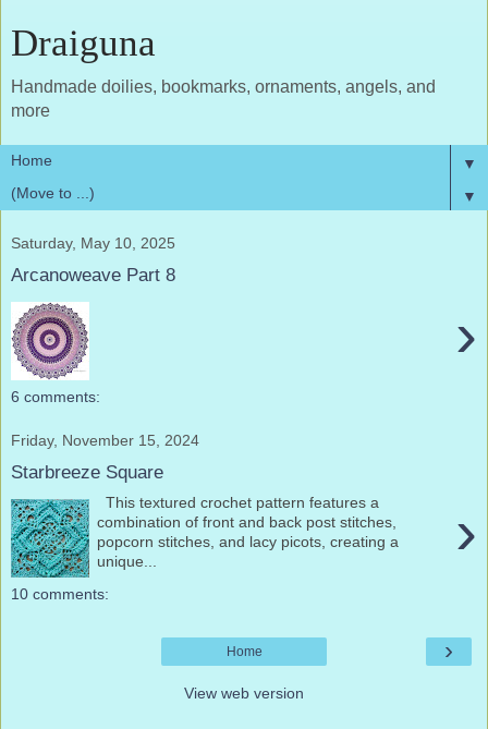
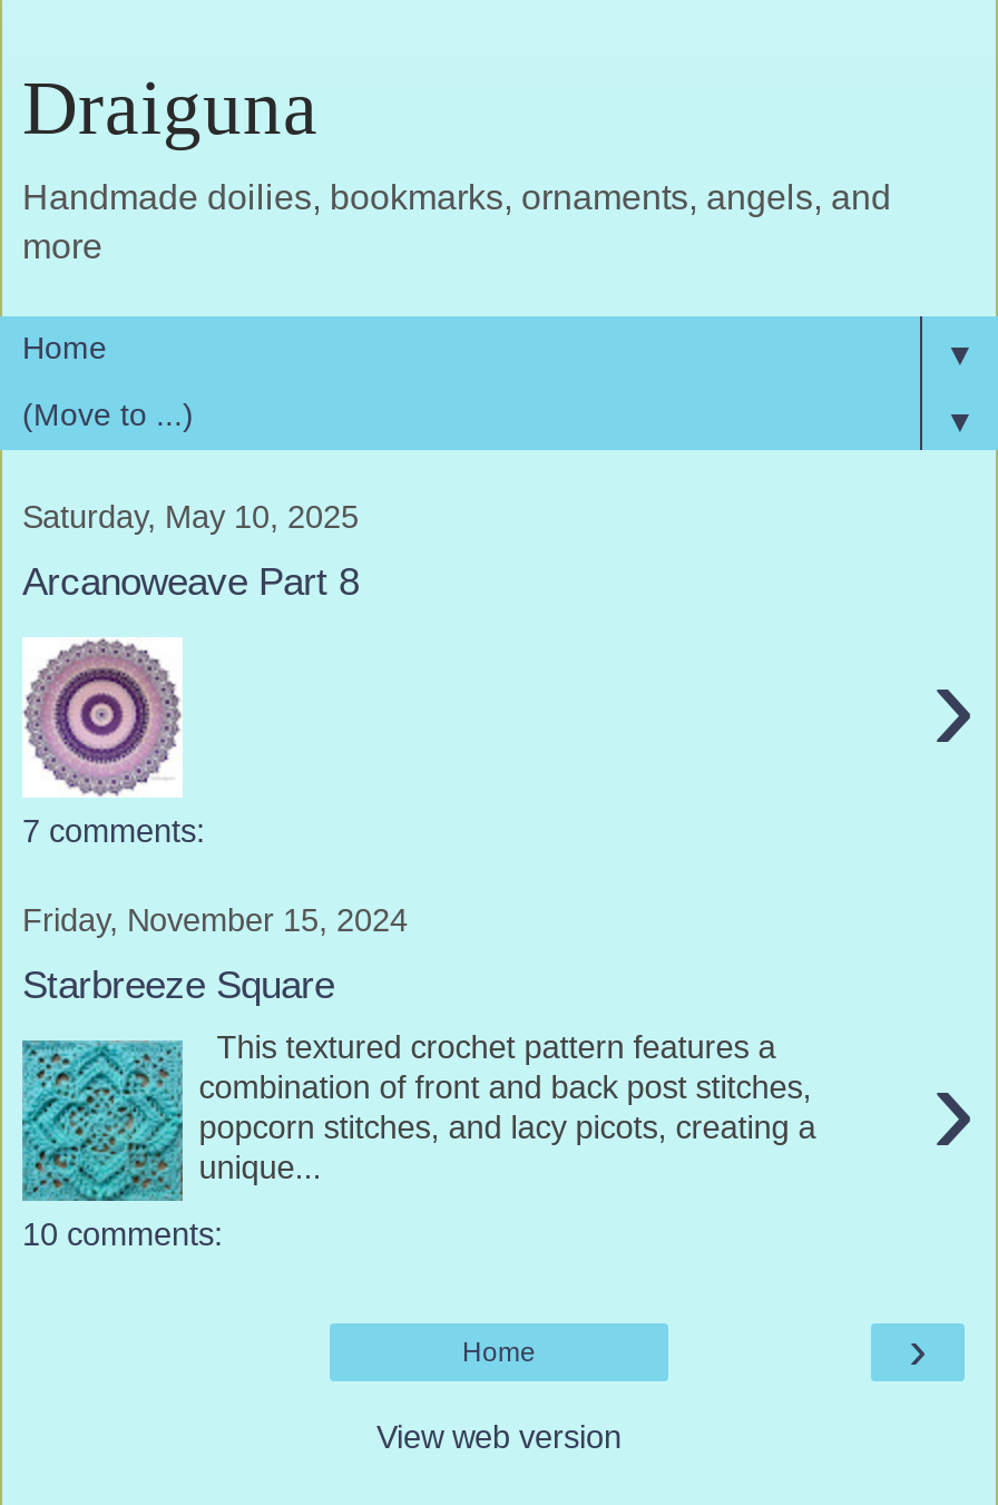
- 6 comments:
+ 7 comments:
